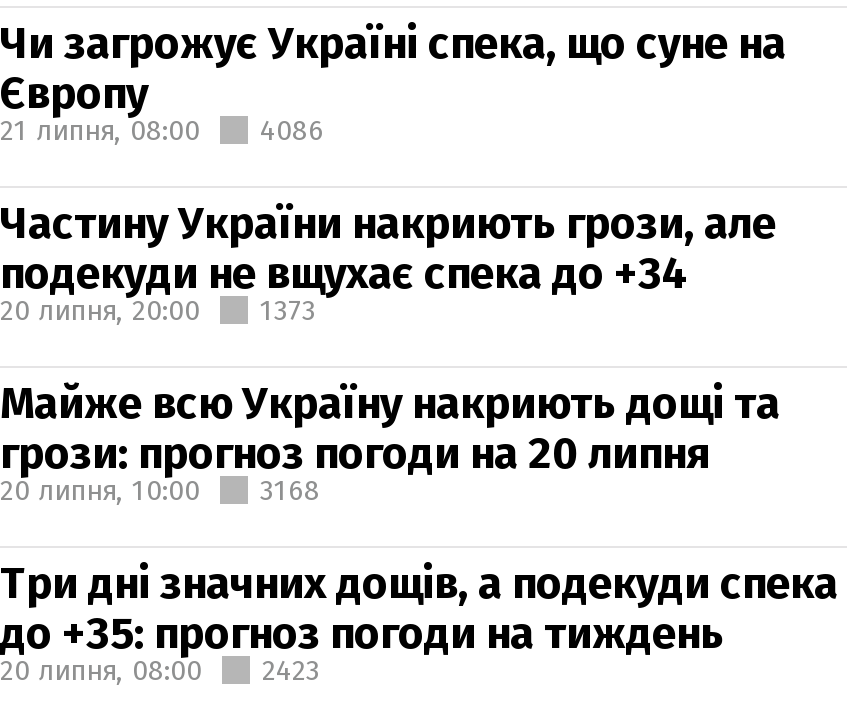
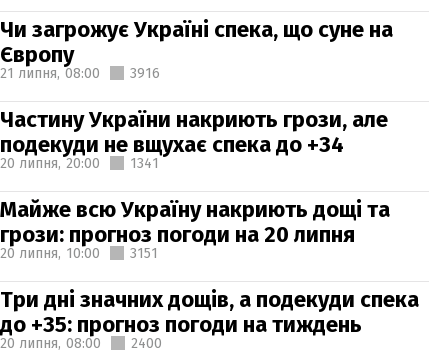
- 21 липня, 08:00 4086
+ 21 липня, 08:00 3916

- 20 липня, 20:00 1373
+ 20 липня, 20:00 1341

- 20 липня, 10:00 3168
+ 20 липня, 10:00 3151

- 20 липня, 08:00 2423
+ 20 липня, 08:00 2400
